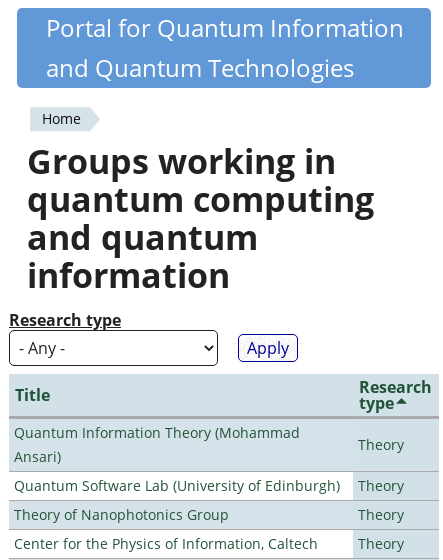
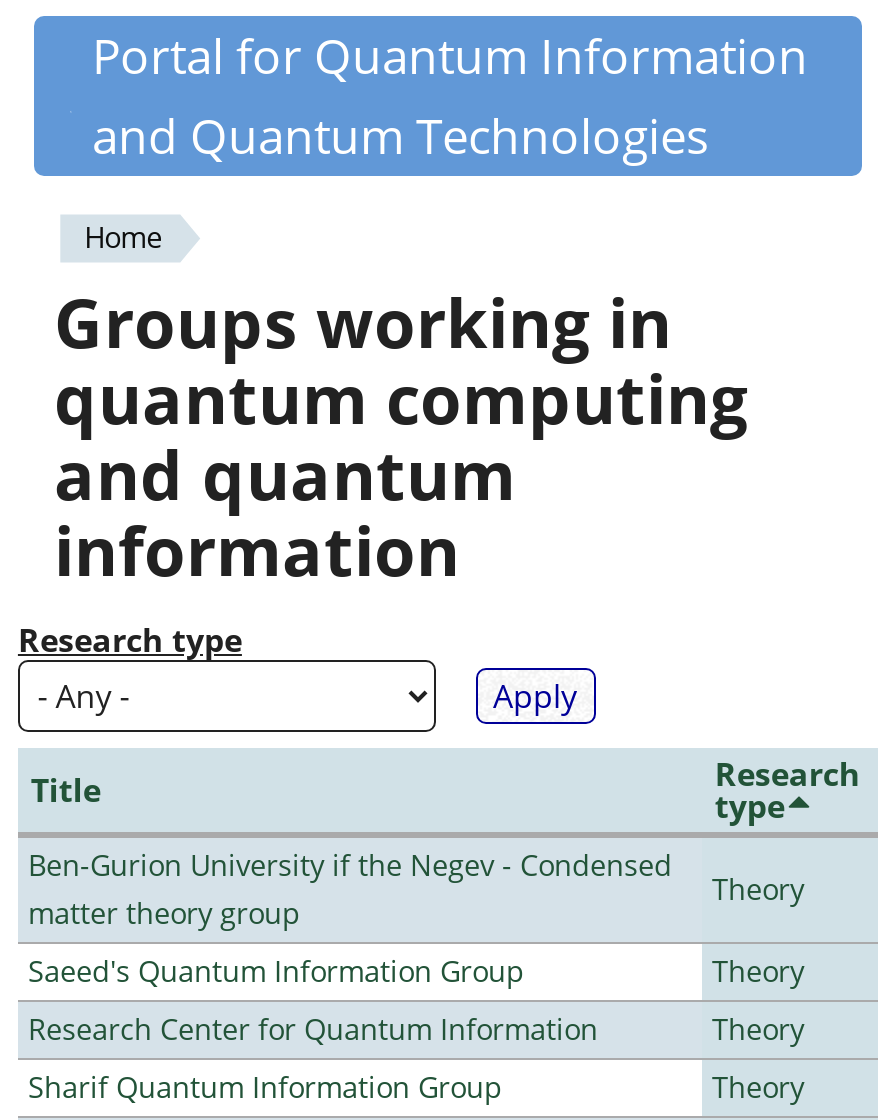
- Quantum Information Theory (Mohammad
- Ansari)
+ Ben-Gurion University if the Negev - Condensed
+ matter theory group

- Quantum Software Lab (University of Edinburgh)
+ Saeed's Quantum Information Group

- Theory of Nanophotonics Group
+ Research Center for Quantum Information

- Center for the Physics of Information, Caltech
+ Sharif Quantum Information Group
